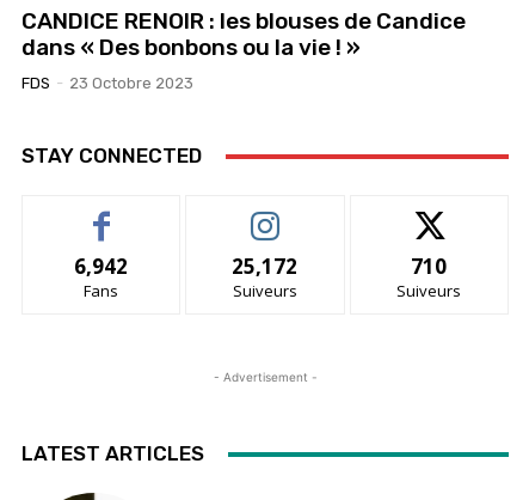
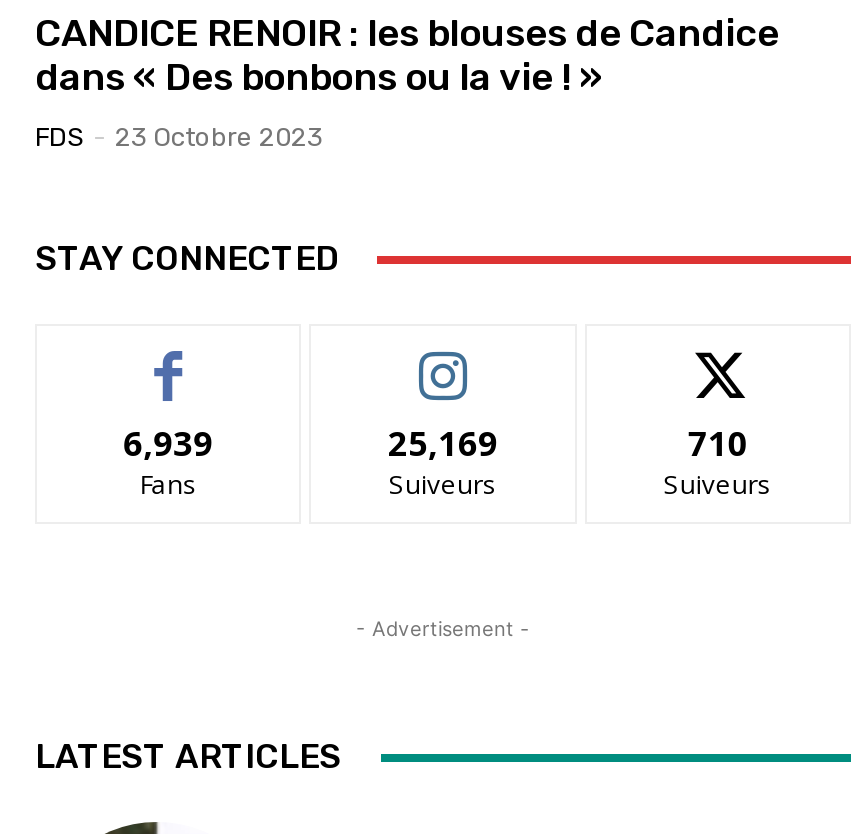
- 6,942
+ 6,939

- 25,172
+ 25,169
